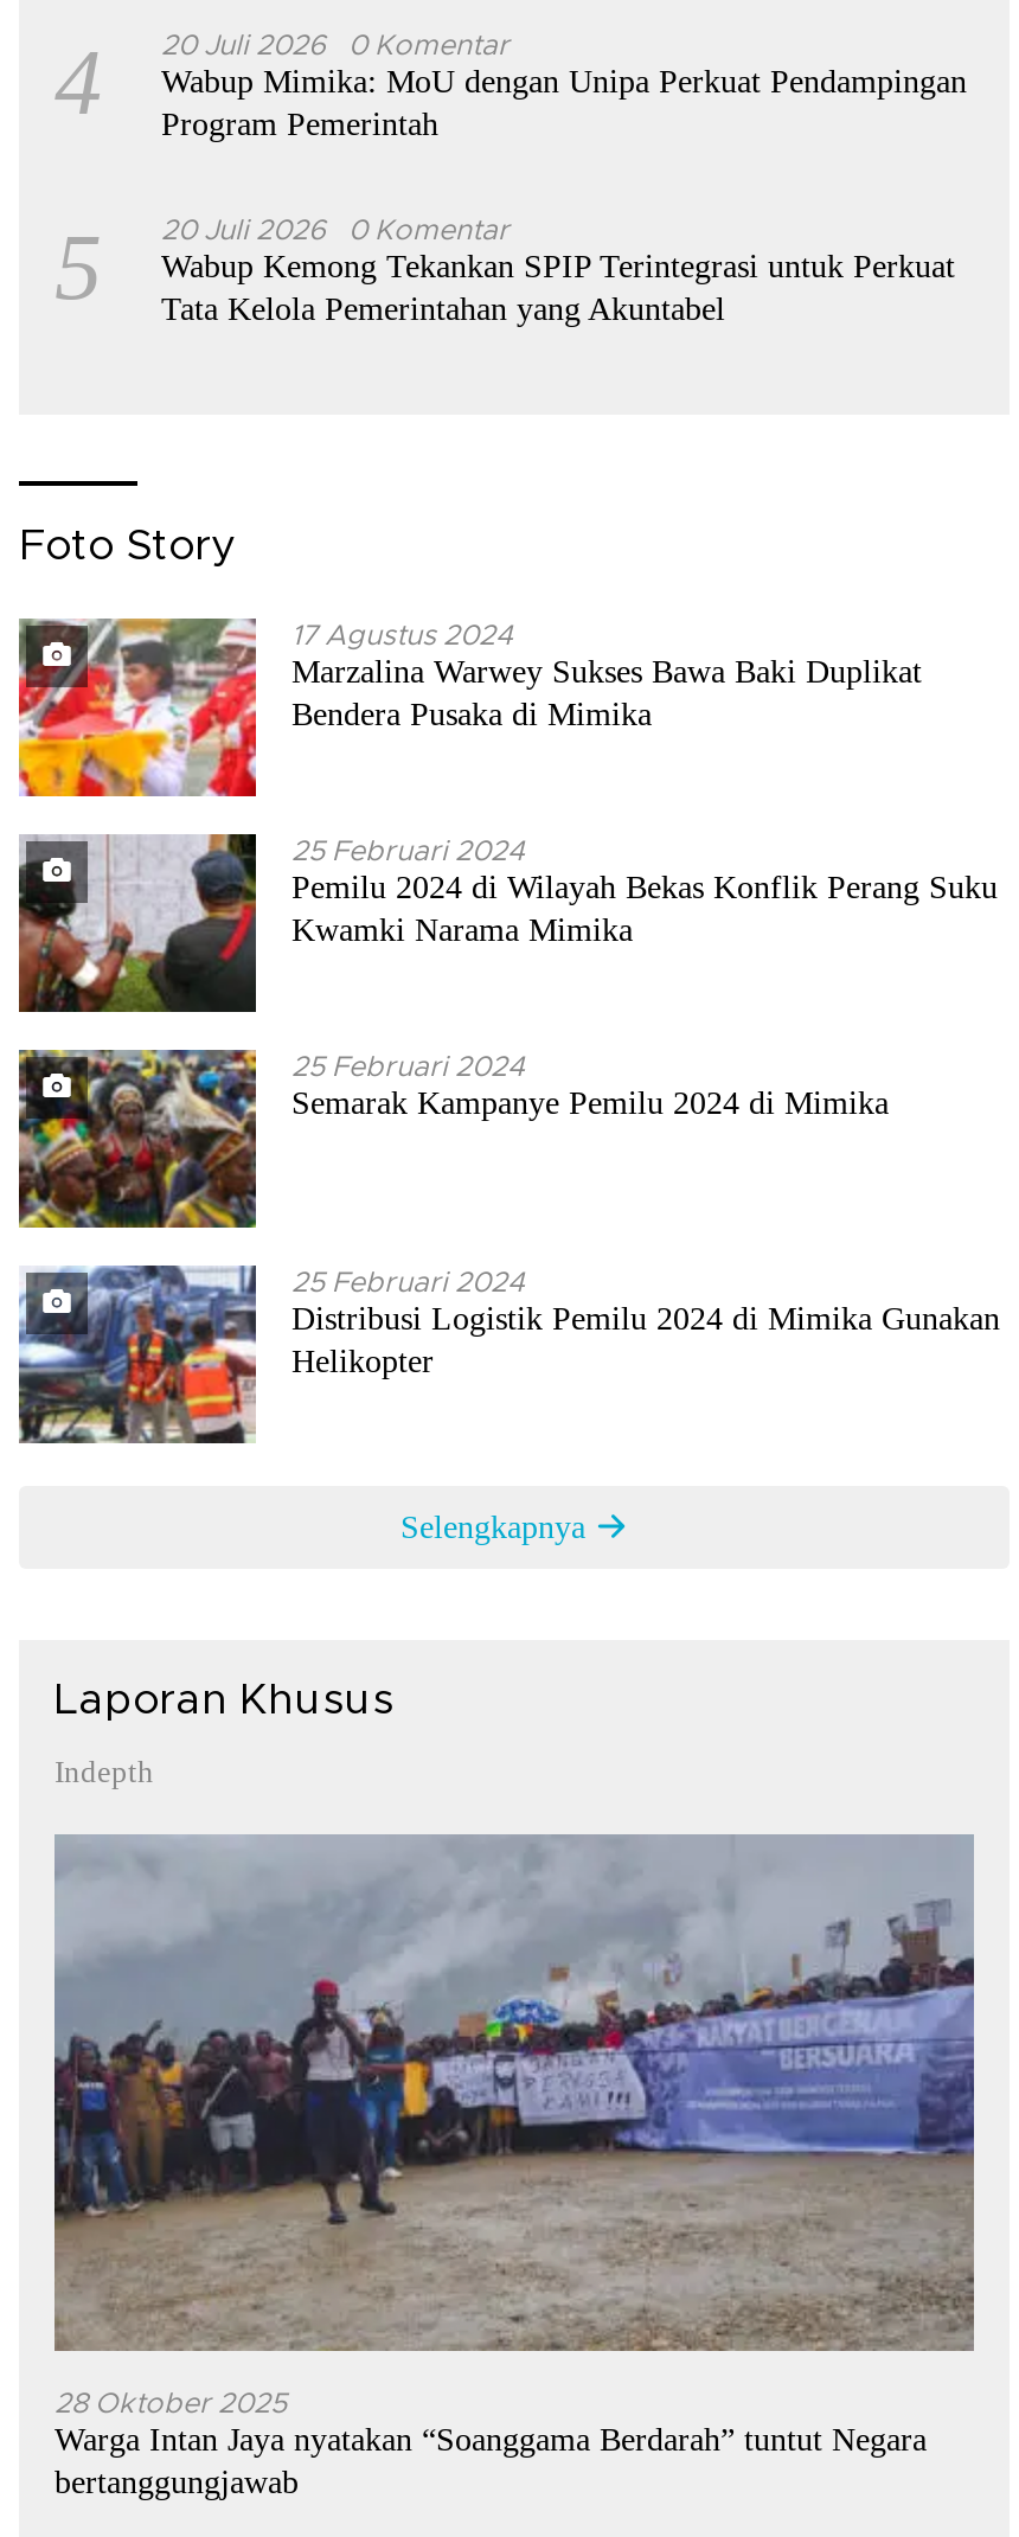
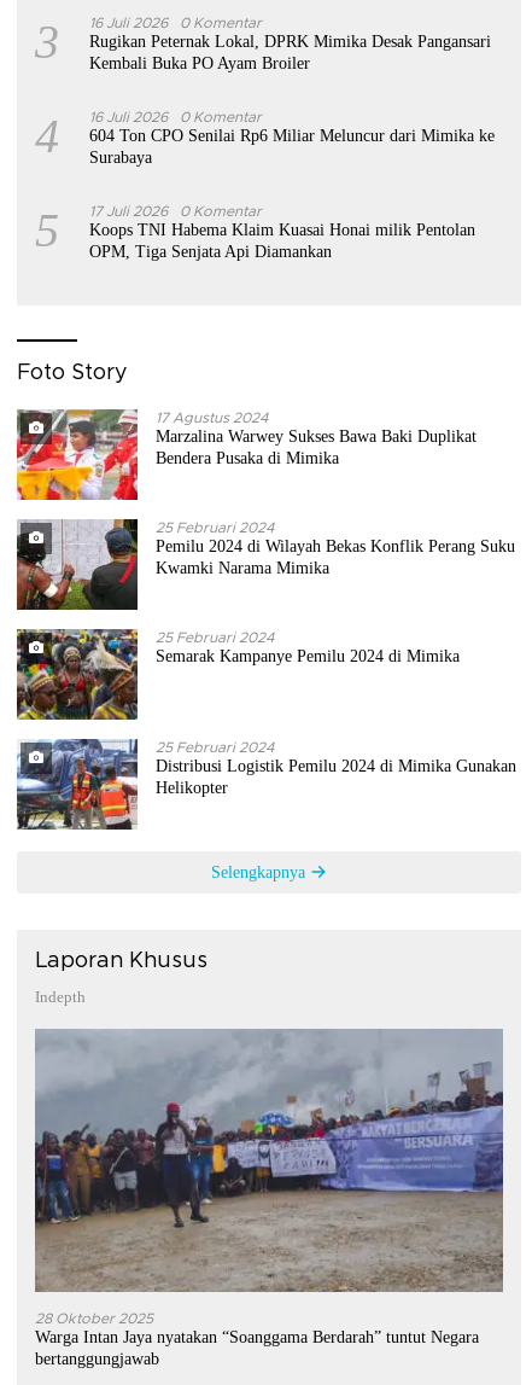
- 4
- 20 Juli 2026
+ 3
+ 16 Juli 2026

- Wabup Mimika: MoU dengan Unipa Perkuat Pendampingan
- Program Pemerintah
+ Rugikan Peternak Lokal, DPRK Mimika Desak Pangansari
+ Kembali Buka PO Ayam Broiler

- 5
- 20 Juli 2026
+ 4
+ 16 Juli 2026

- Wabup Kemong Tekankan SPIP Terintegrasi untuk Perkuat
- Tata Kelola Pemerintahan yang Akuntabel
+ 604 Ton CPO Senilai Rp6 Miliar Meluncur dari Mimika ke
+ Surabaya
+ 5
+ 17 Juli 2026
+ 0 Komentar
+ Koops TNI Habema Klaim Kuasai Honai milik Pentolan
+ OPM, Tiga Senjata Api Diamankan
